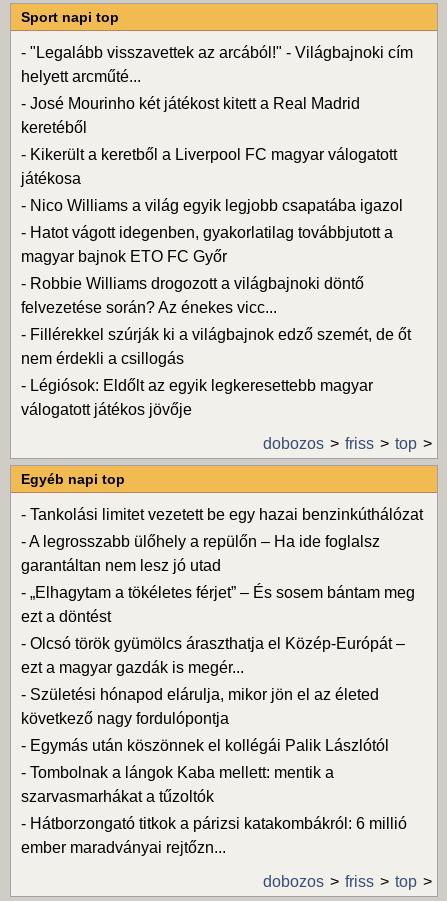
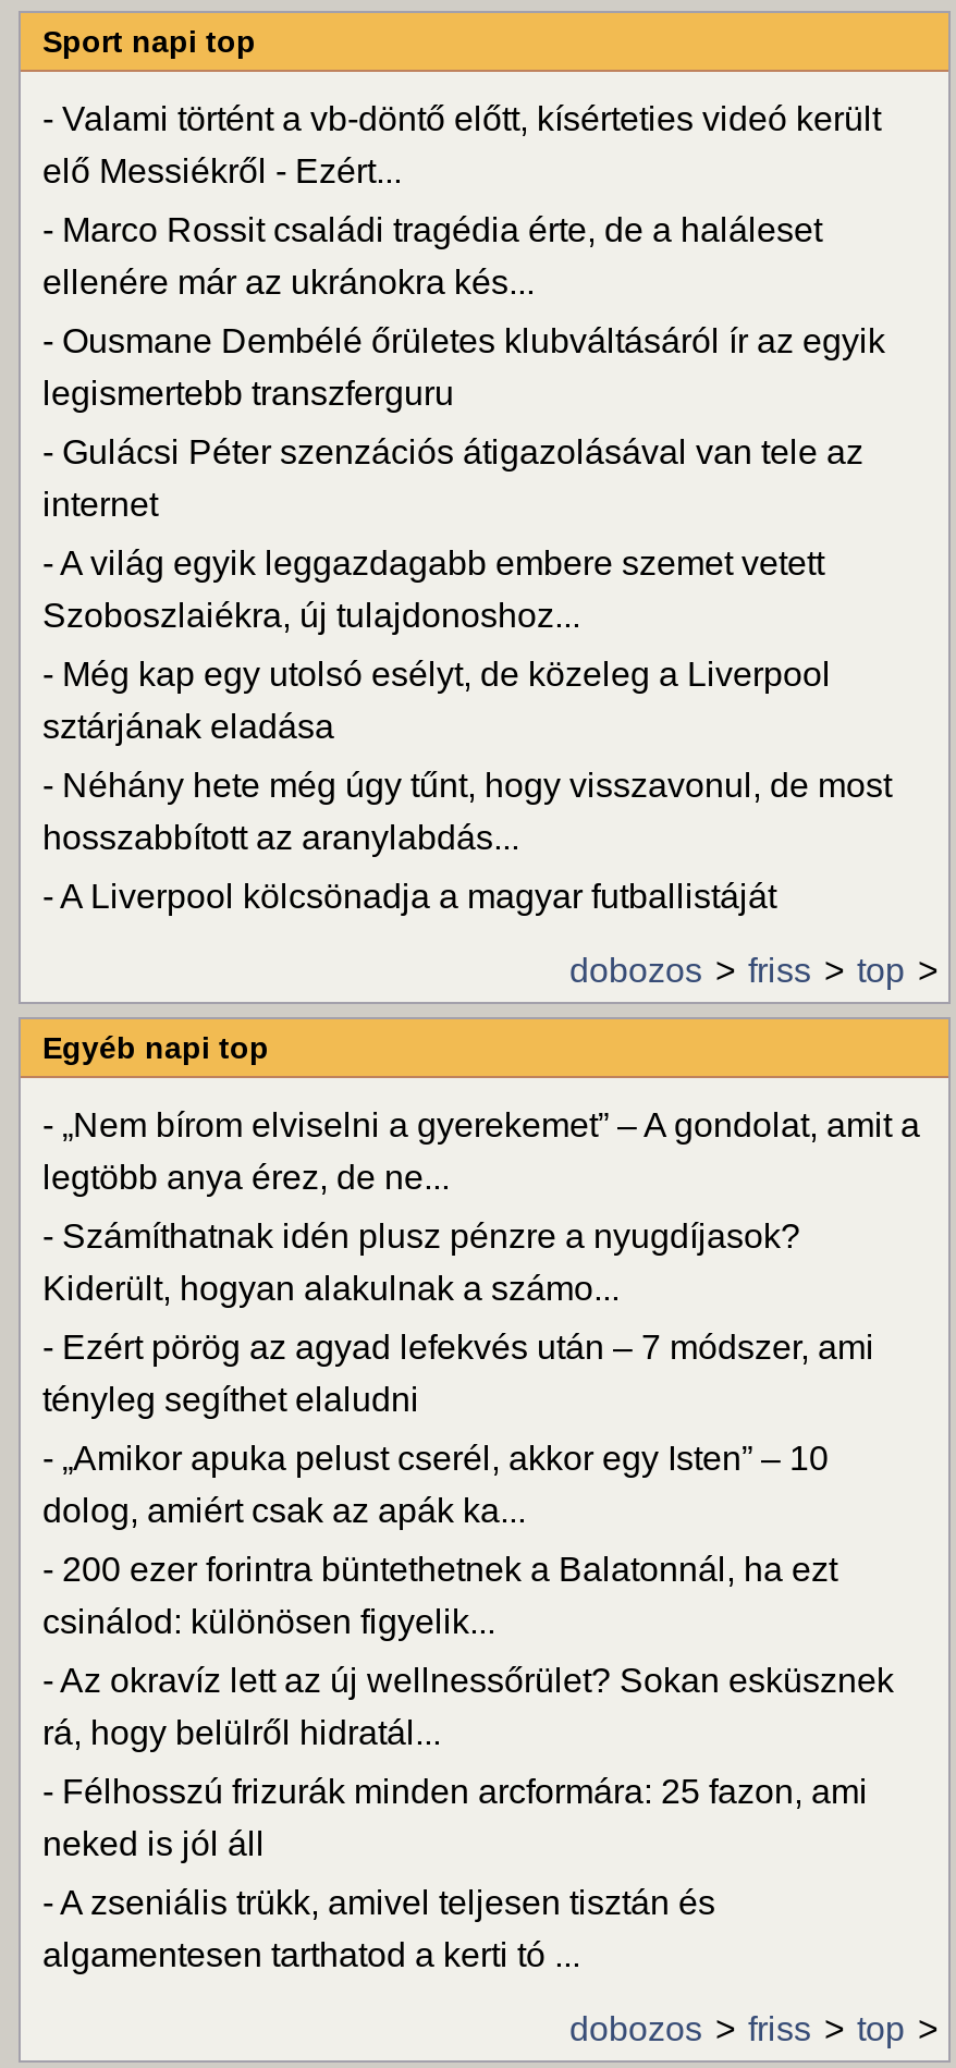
- - "Legalább visszavettek az arcából!" - Világbajnoki cím
- helyett arcműté...
+ - Valami történt a vb-döntő előtt, kísérteties videó került
+ elő Messiékről - Ezért...

- - José Mourinho két játékost kitett a Real Madrid
- keretéből
+ - Marco Rossit családi tragédia érte, de a haláleset
+ ellenére már az ukránokra kés...

- - Kikerült a keretből a Liverpool FC magyar válogatott
- játékosa
+ - Ousmane Dembélé őrületes klubváltásáról ír az egyik
+ legismertebb transzferguru

- - Nico Williams a világ egyik legjobb csapatába igazol
+ - Gulácsi Péter szenzációs átigazolásával van tele az
+ internet

- - Hatot vágott idegenben, gyakorlatilag továbbjutott a
- magyar bajnok ETO FC Győr
+ - A világ egyik leggazdagabb embere szemet vetett
+ Szoboszlaiékra, új tulajdonoshoz...

- - Robbie Williams drogozott a világbajnoki döntő
- felvezetése során? Az énekes vicc...
+ - Még kap egy utolsó esélyt, de közeleg a Liverpool
+ sztárjának eladása

- - Fillérekkel szúrják ki a világbajnok edző szemét, de őt
- nem érdekli a csillogás
+ - Néhány hete még úgy tűnt, hogy visszavonul, de most
+ hosszabbított az aranylabdás...

- - Légiósok: Eldőlt az egyik legkeresettebb magyar
- válogatott játékos jövője
+ - A Liverpool kölcsönadja a magyar futballistáját

- - Tankolási limitet vezetett be egy hazai benzinkúthálózat
+ - „Nem bírom elviselni a gyerekemet” – A gondolat, amit a
+ legtöbb anya érez, de ne...

- - A legrosszabb ülőhely a repülőn – Ha ide foglalsz
- garantáltan nem lesz jó utad
+ - Számíthatnak idén plusz pénzre a nyugdíjasok?
+ Kiderült, hogyan alakulnak a számo...

- - „Elhagytam a tökéletes férjet” – És sosem bántam meg
- ezt a döntést
+ - Ezért pörög az agyad lefekvés után – 7 módszer, ami
+ tényleg segíthet elaludni

- - Olcsó török gyümölcs áraszthatja el Közép-Európát –
- ezt a magyar gazdák is megér...
+ - „Amikor apuka pelust cserél, akkor egy Isten” – 10
+ dolog, amiért csak az apák ka...

- - Születési hónapod elárulja, mikor jön el az életed
- következő nagy fordulópontja
+ - 200 ezer forintra büntethetnek a Balatonnál, ha ezt
+ csinálod: különösen figyelik...

- - Egymás után köszönnek el kollégái Palik Lászlótól
+ - Az okravíz lett az új wellnessőrület? Sokan esküsznek
+ rá, hogy belülről hidratál...

- - Tombolnak a lángok Kaba mellett: mentik a
- szarvasmarhákat a tűzoltók
+ - Félhosszú frizurák minden arcformára: 25 fazon, ami
+ neked is jól áll

- - Hátborzongató titkok a párizsi katakombákról: 6 millió
- ember maradványai rejtőzn...
+ - A zseniális trükk, amivel teljesen tisztán és
+ algamentesen tarthatod a kerti tó ...
